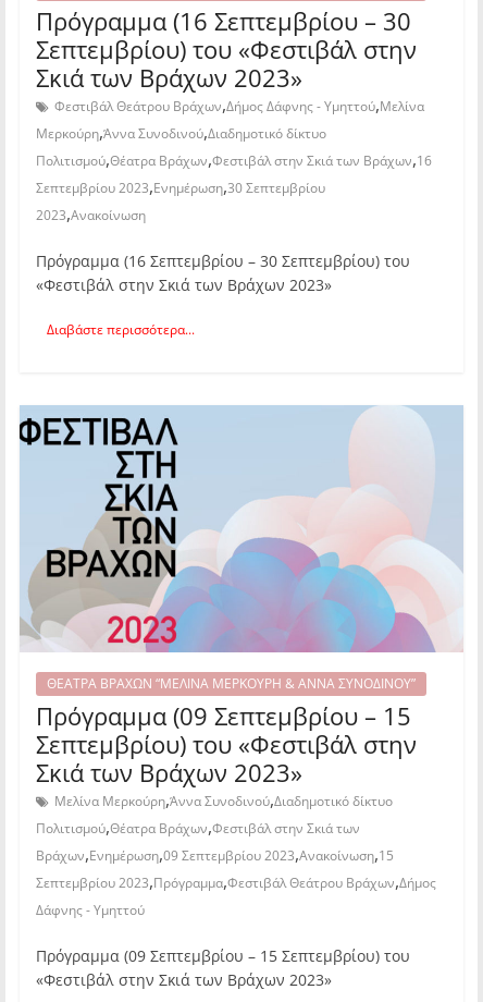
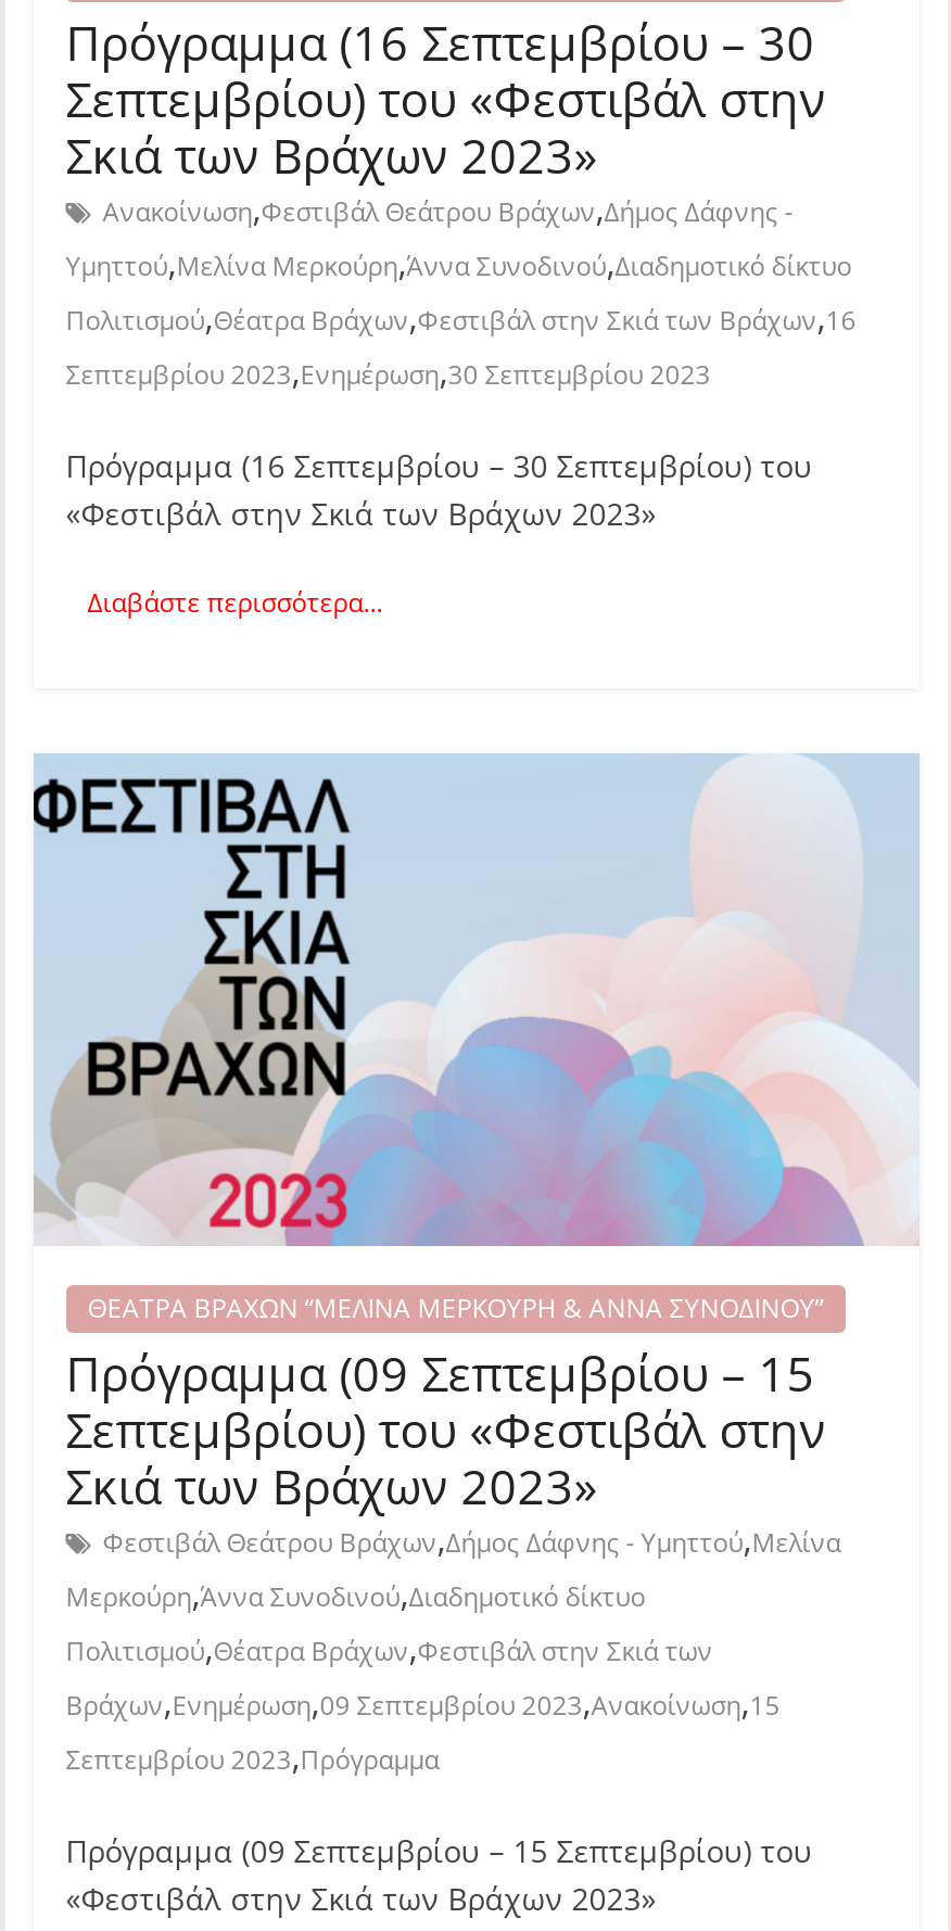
moved down: Φεστιβάλ Θεάτρου Βράχων,Δήμος Δάφνης - Υμηττού,Μελίνα | Μερκούρη,Άννα Συνοδινού,Διαδημοτικό δίκτυο

+ Ανακοίνωση,Φεστιβάλ Θεάτρου Βράχων,Δήμος Δάφνης -
+ Υμηττού,Μελίνα Μερκούρη,Άννα Συνοδινού,Διαδημοτικό δίκτυο

- Σεπτεμβρίου 2023,Ενημέρωση,30 Σεπτεμβρίου
- 2023,Ανακοίνωση
+ Σεπτεμβρίου 2023,Ενημέρωση,30 Σεπτεμβρίου 2023

- Μελίνα Μερκούρη,Άννα Συνοδινού,Διαδημοτικό δίκτυο

- Σεπτεμβρίου 2023,Πρόγραμμα,Φεστιβάλ Θεάτρου Βράχων,Δήμος
- Δάφνης - Υμηττού
+ Σεπτεμβρίου 2023,Πρόγραμμα
